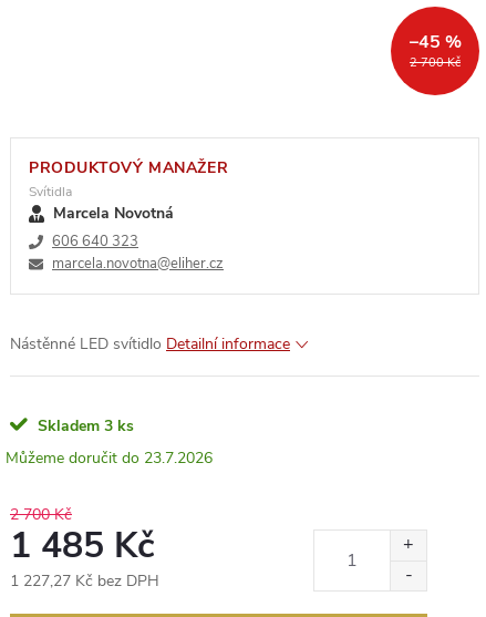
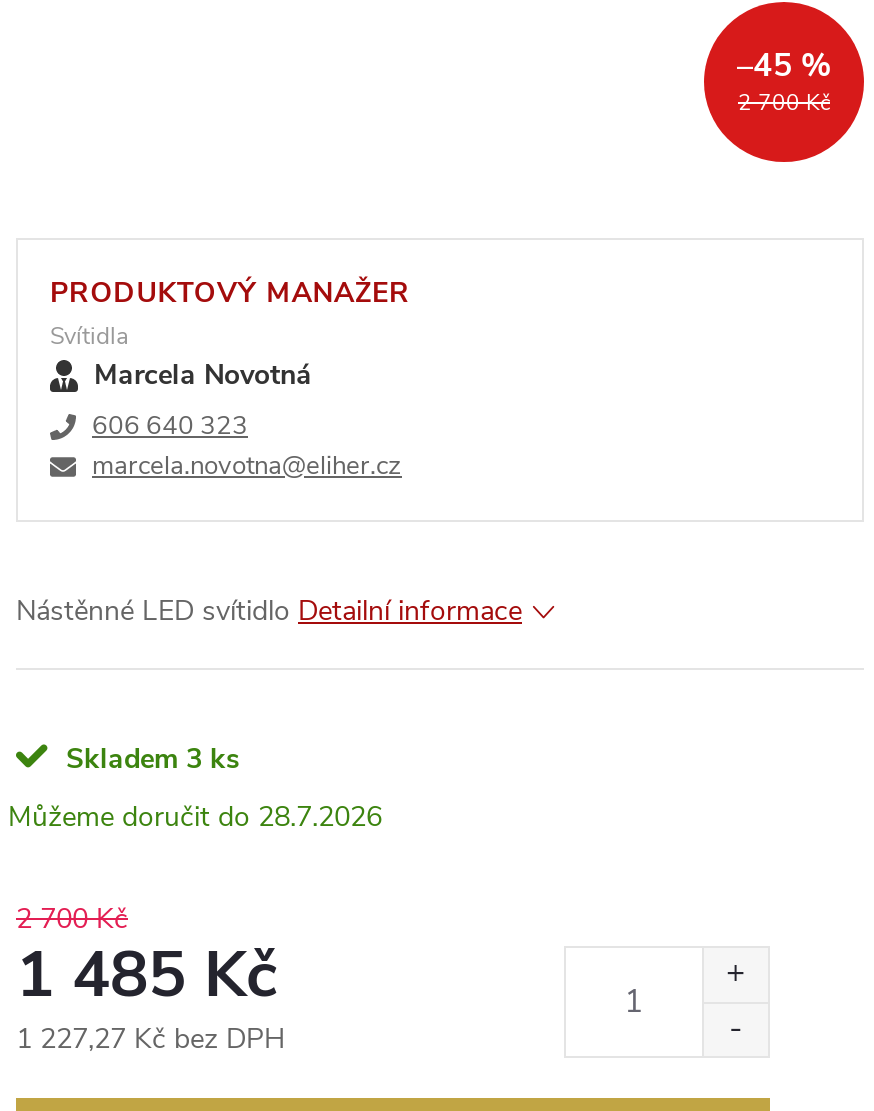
- 23.7.2026
+ 28.7.2026
